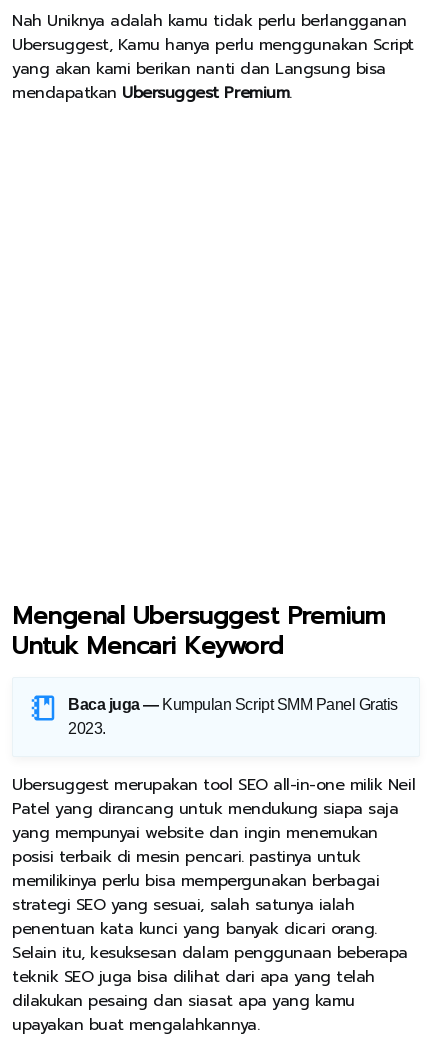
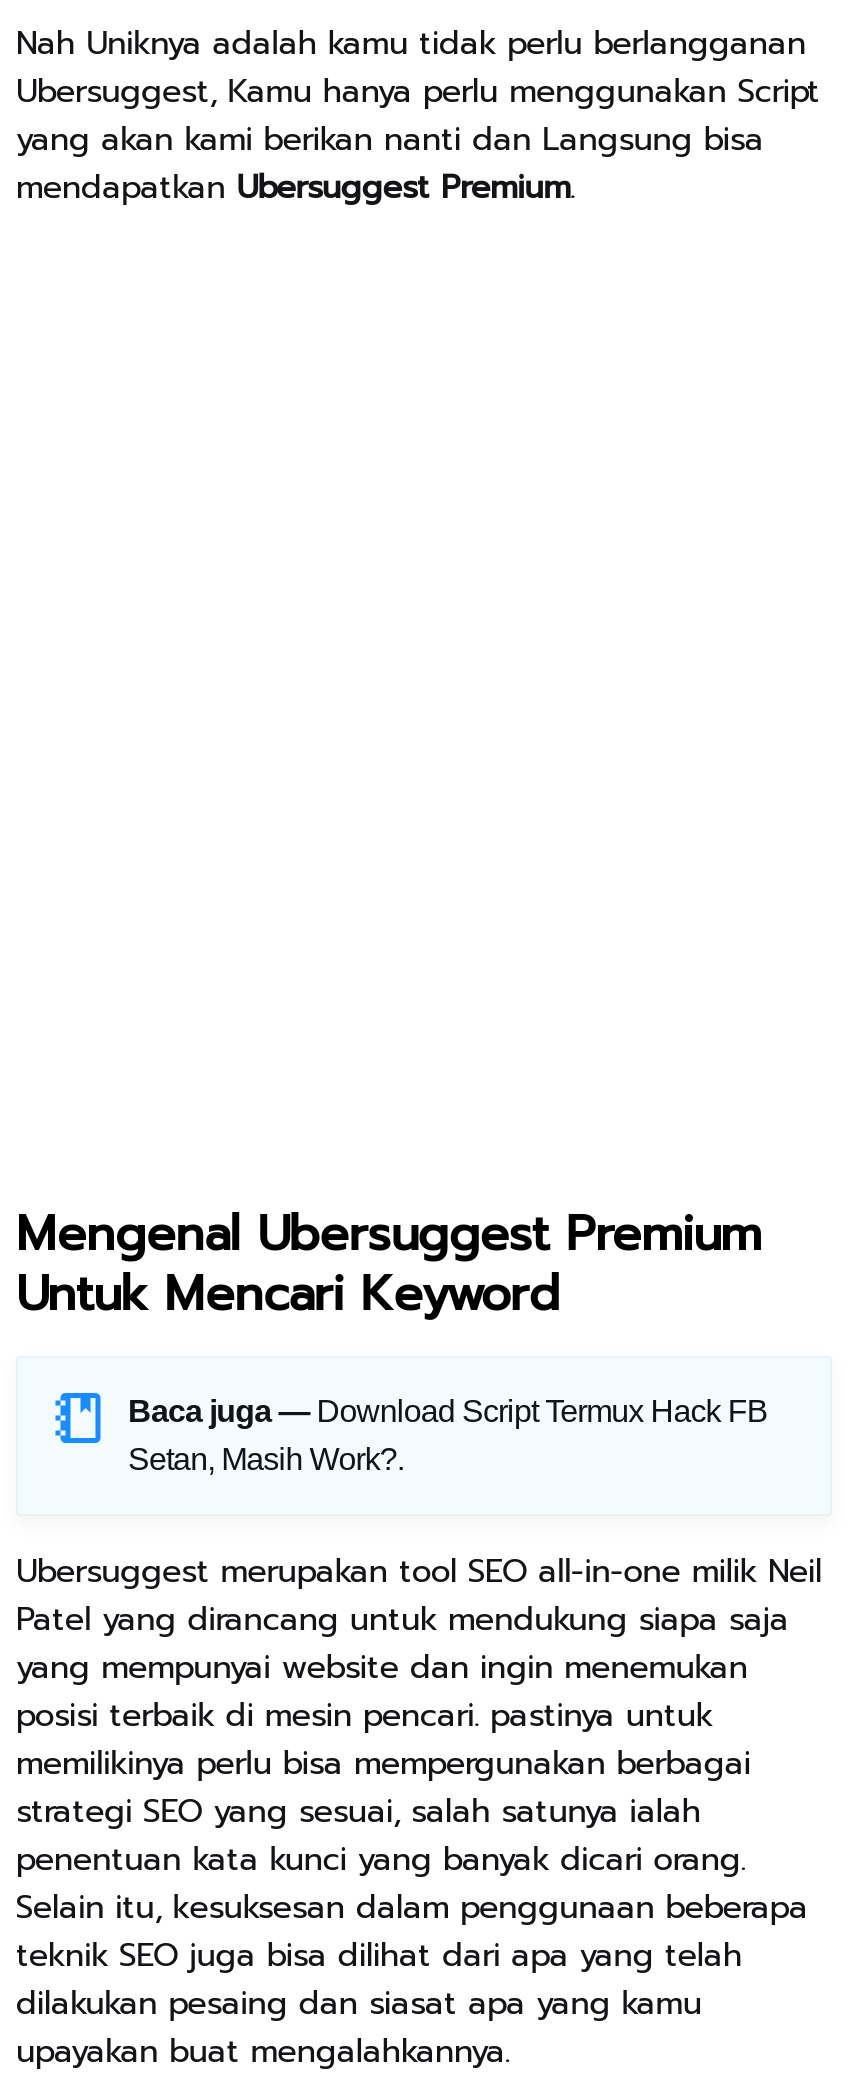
- Baca juga — Kumpulan Script SMM Panel Gratis
- 2023.
+ Baca juga — Download Script Termux Hack FB
+ Setan, Masih Work?.
